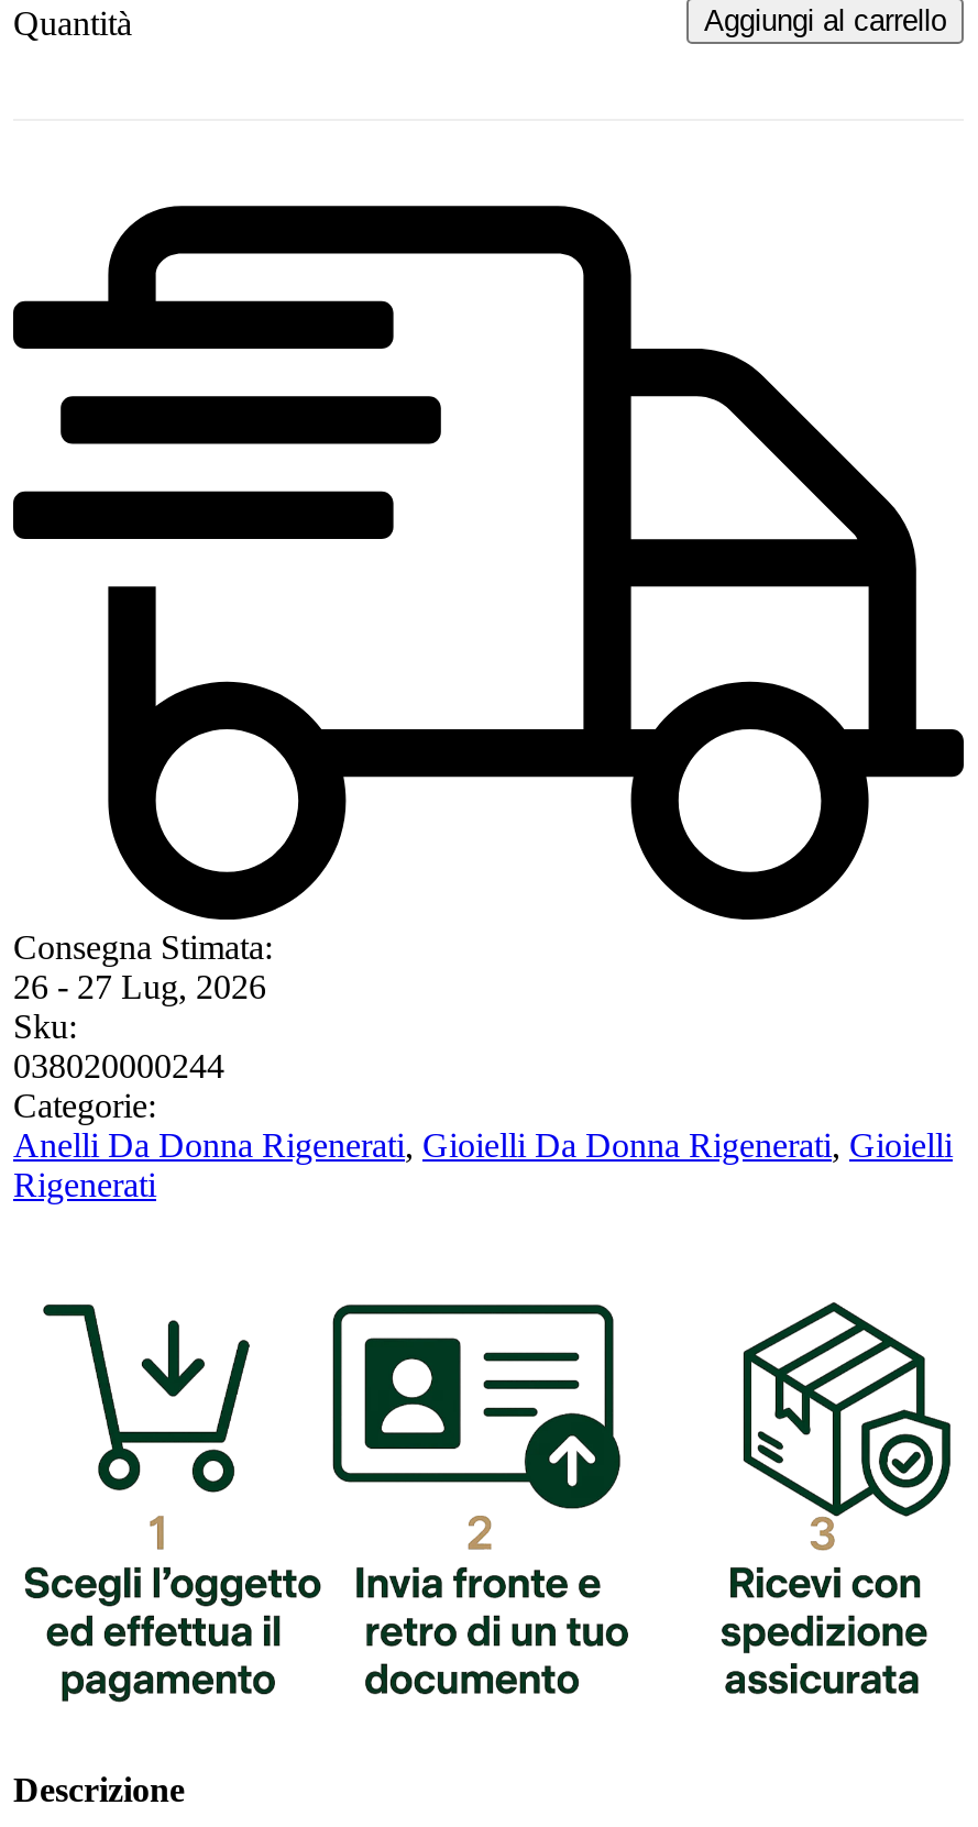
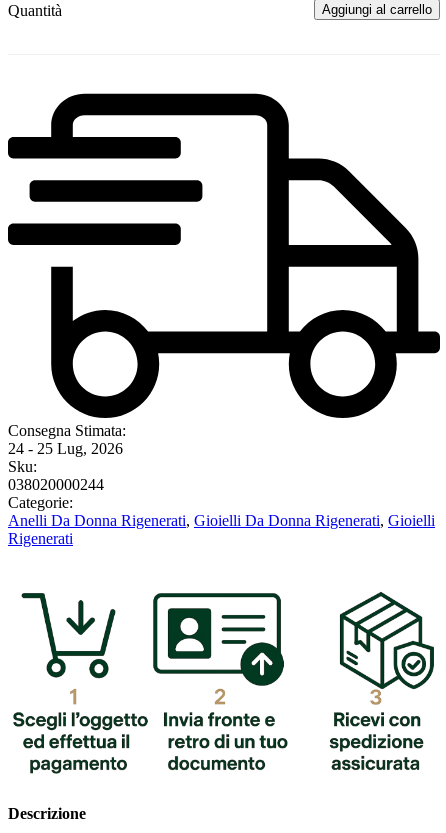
- 26 - 27 Lug, 2026
+ 24 - 25 Lug, 2026
